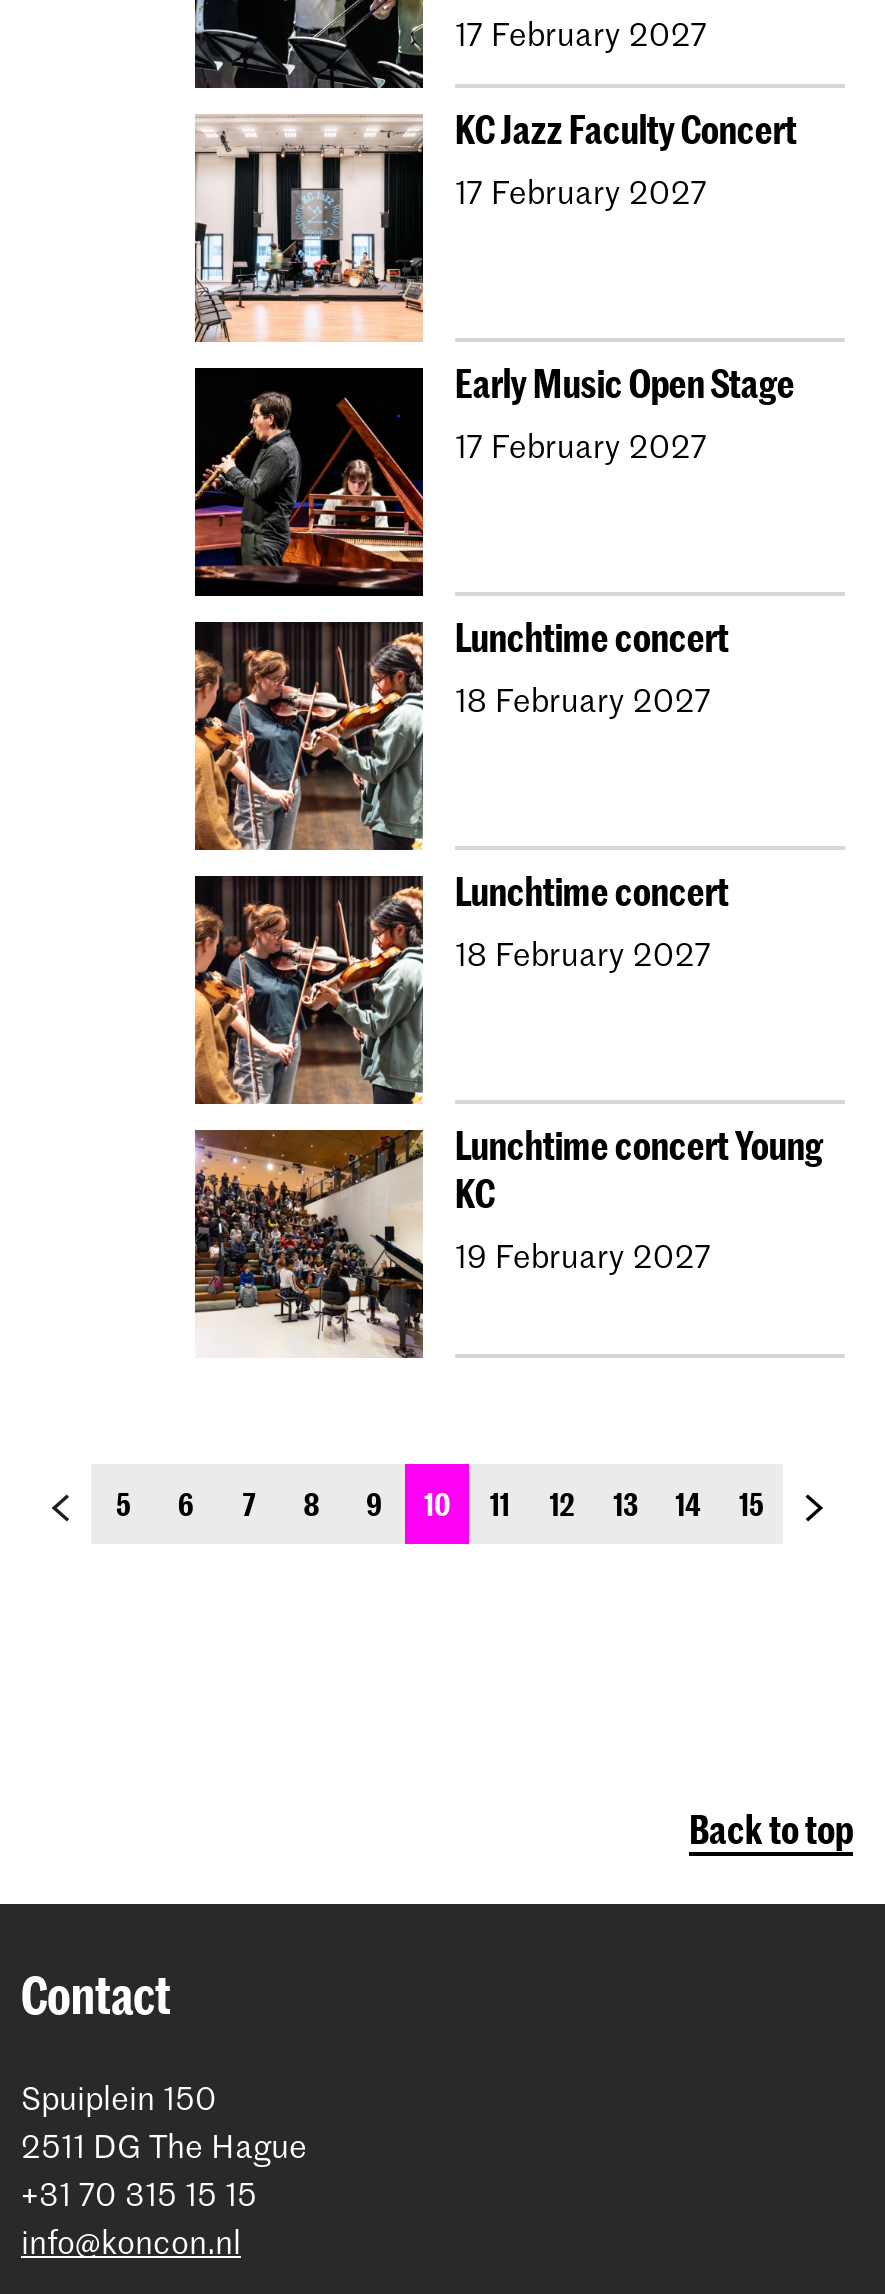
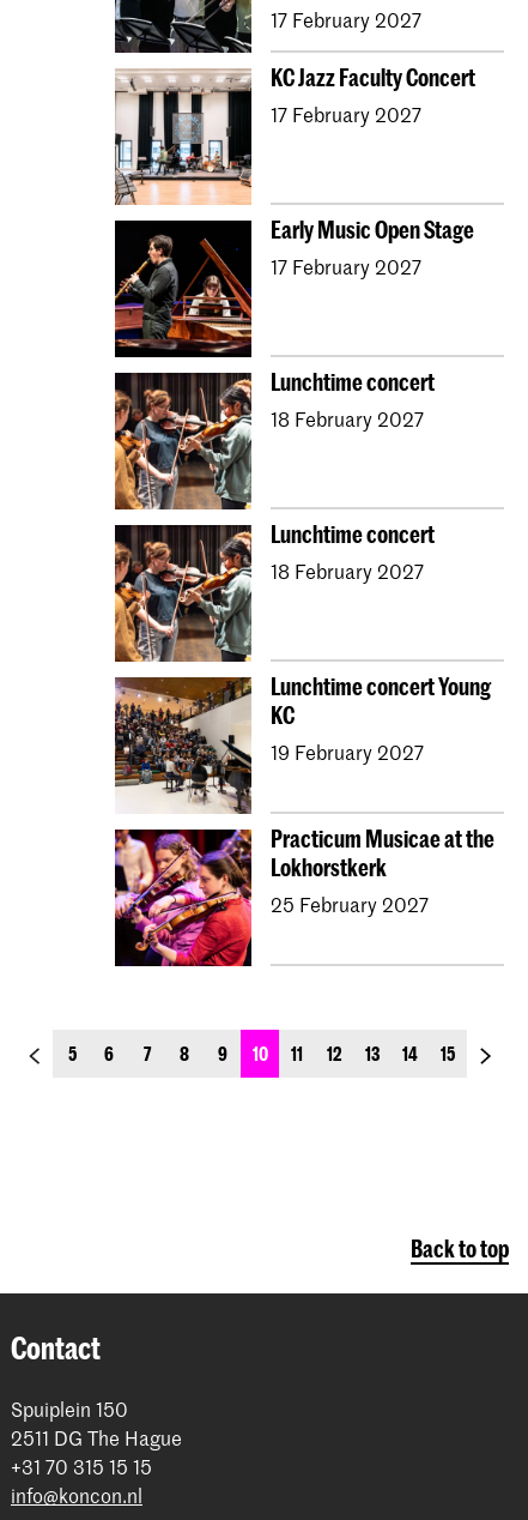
+ [image]
+ Practicum Musicae at the
+ Lokhorstkerk
+ 25 February 2027
